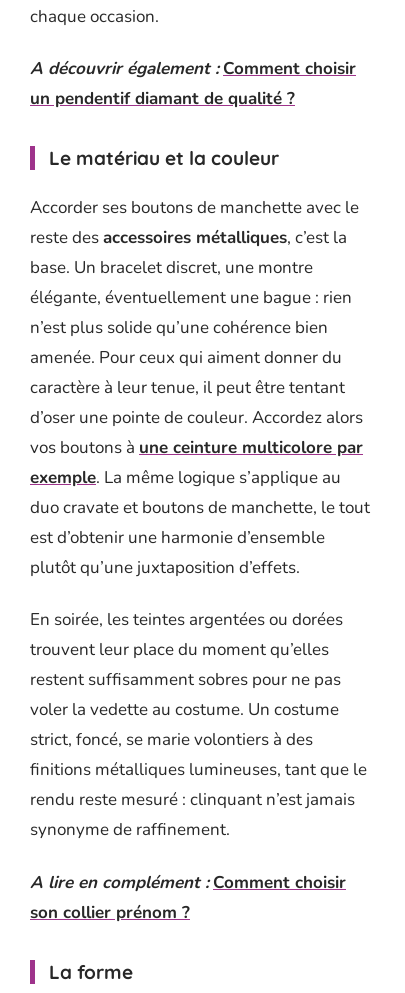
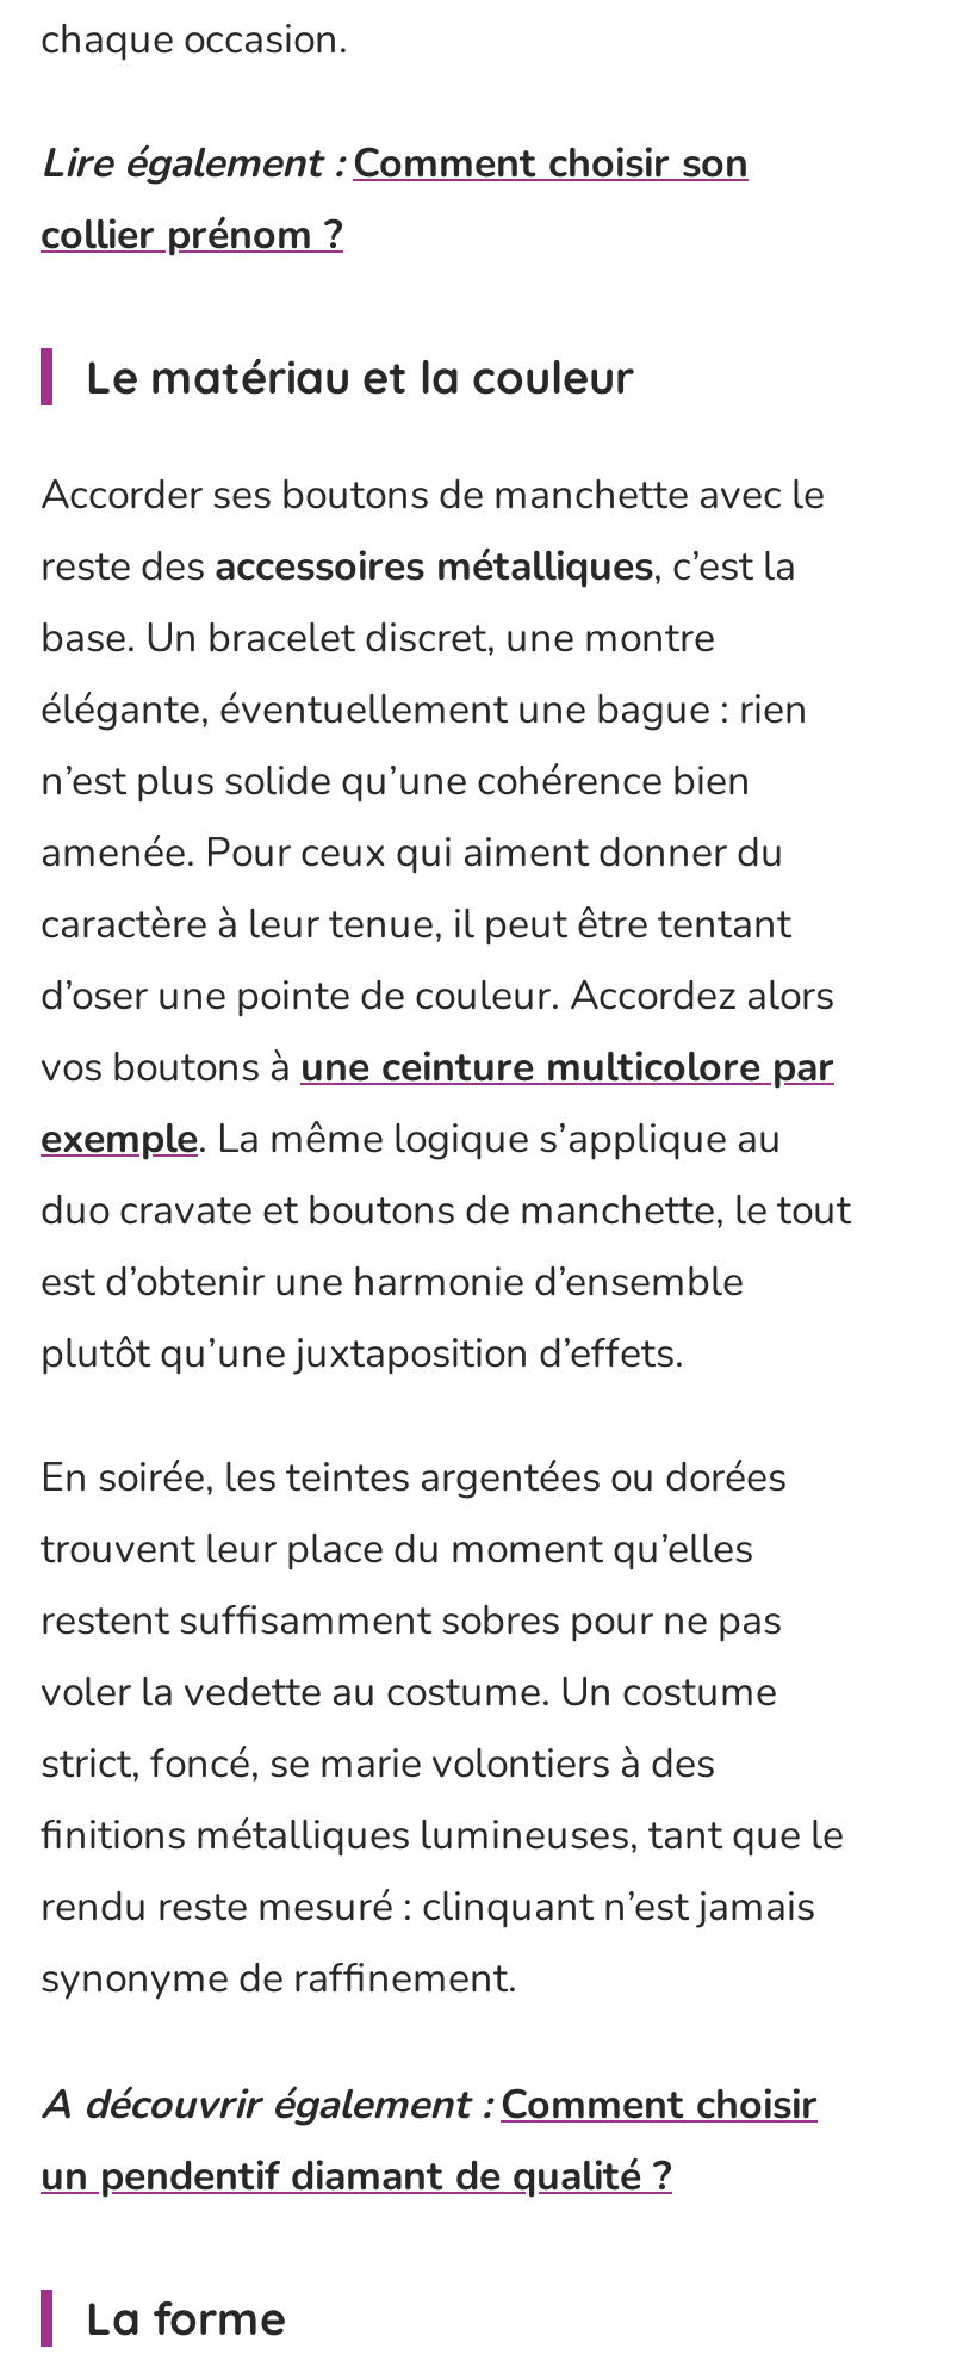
+ Lire également : Comment choisir son
+ collier prénom ?

moved down: A découvrir également : Comment choisir | un pendentif diamant de qualité ?

- A lire en complément : Comment choisir
- son collier prénom ?
